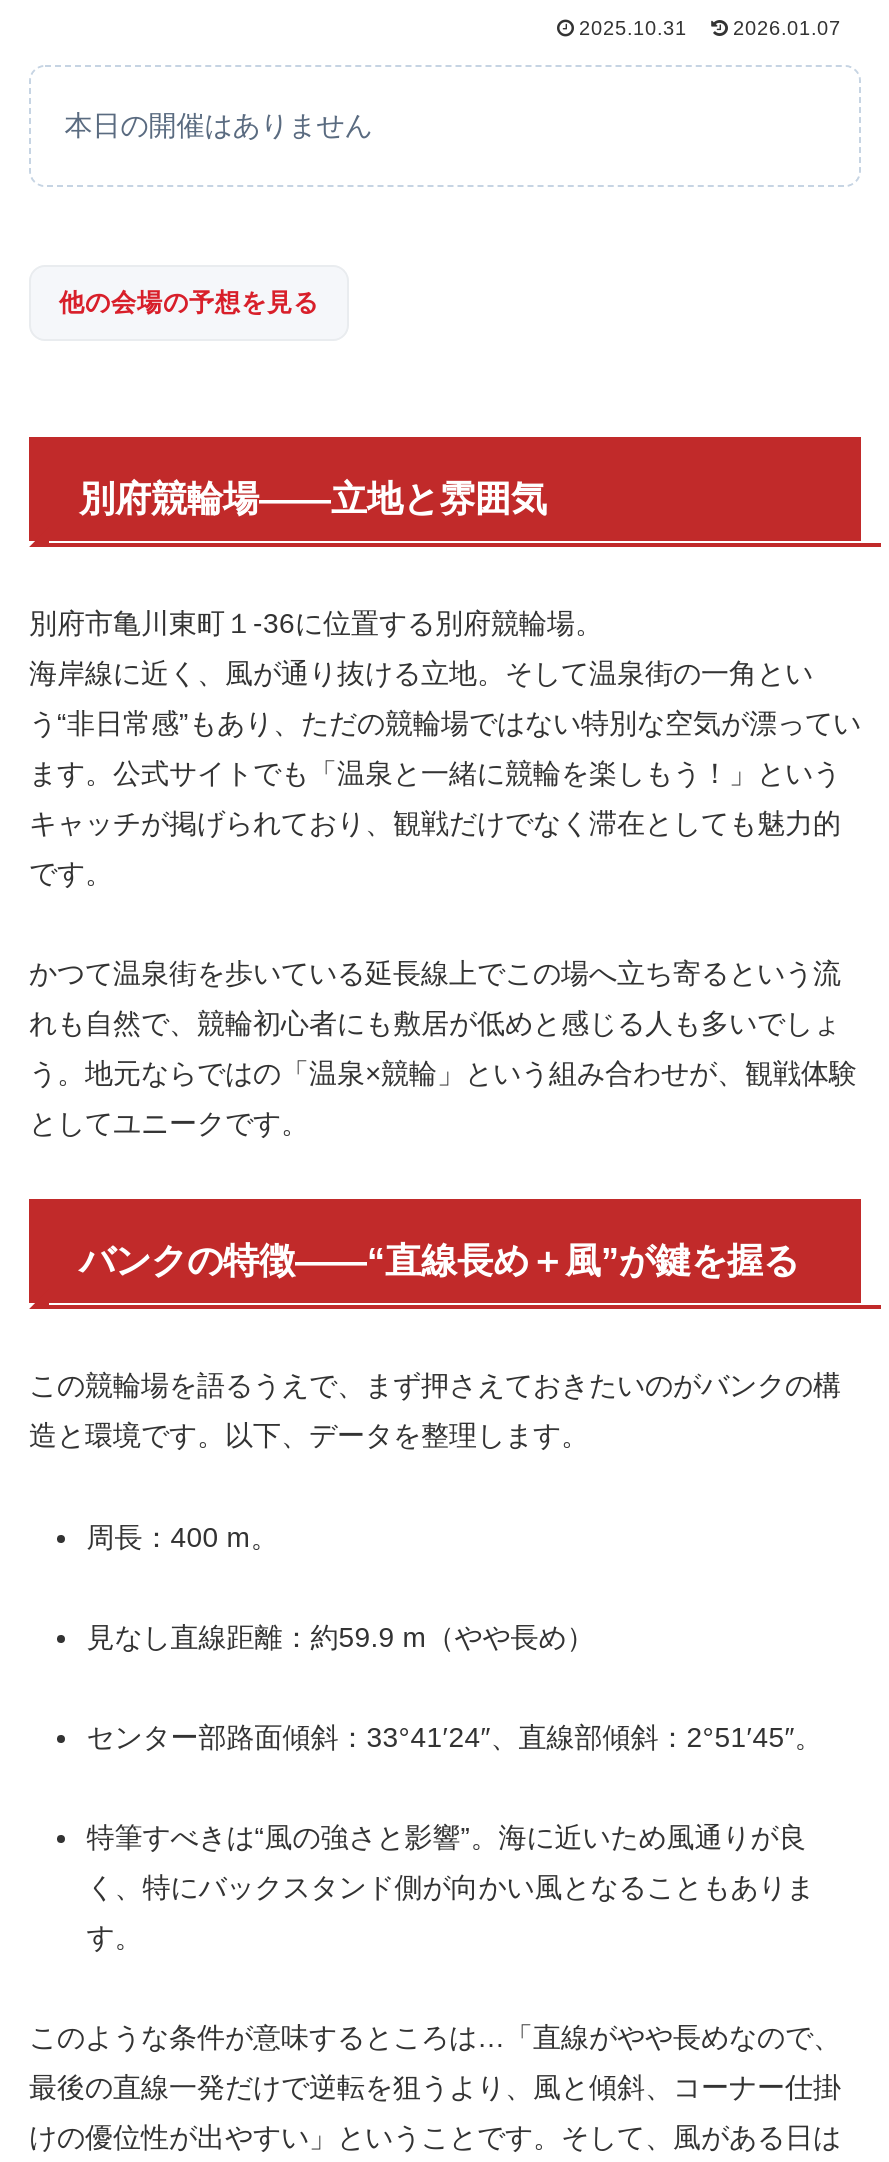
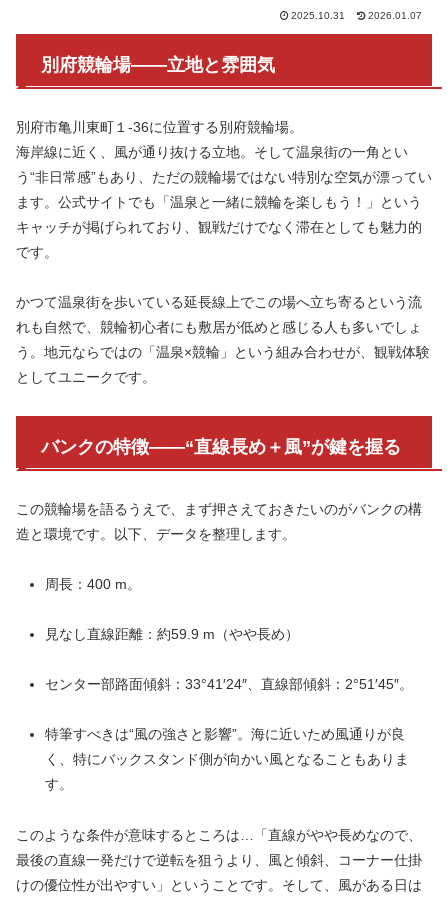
- 本日の開催はありません

- 他の会場の予想を見る
